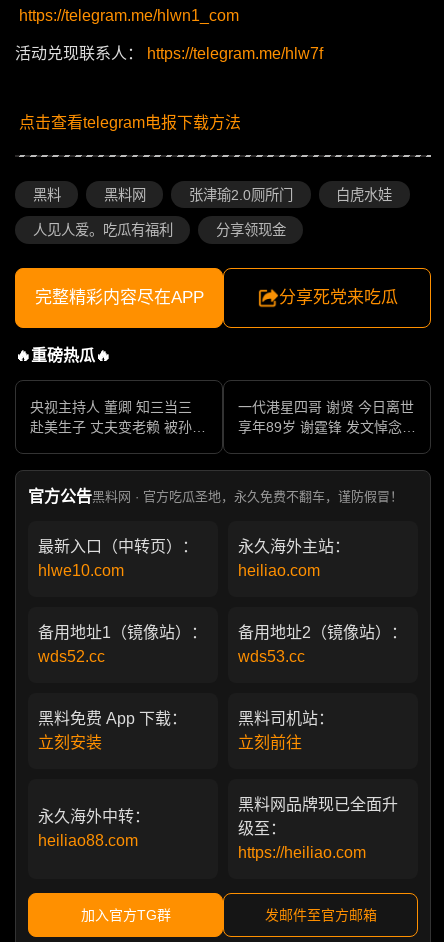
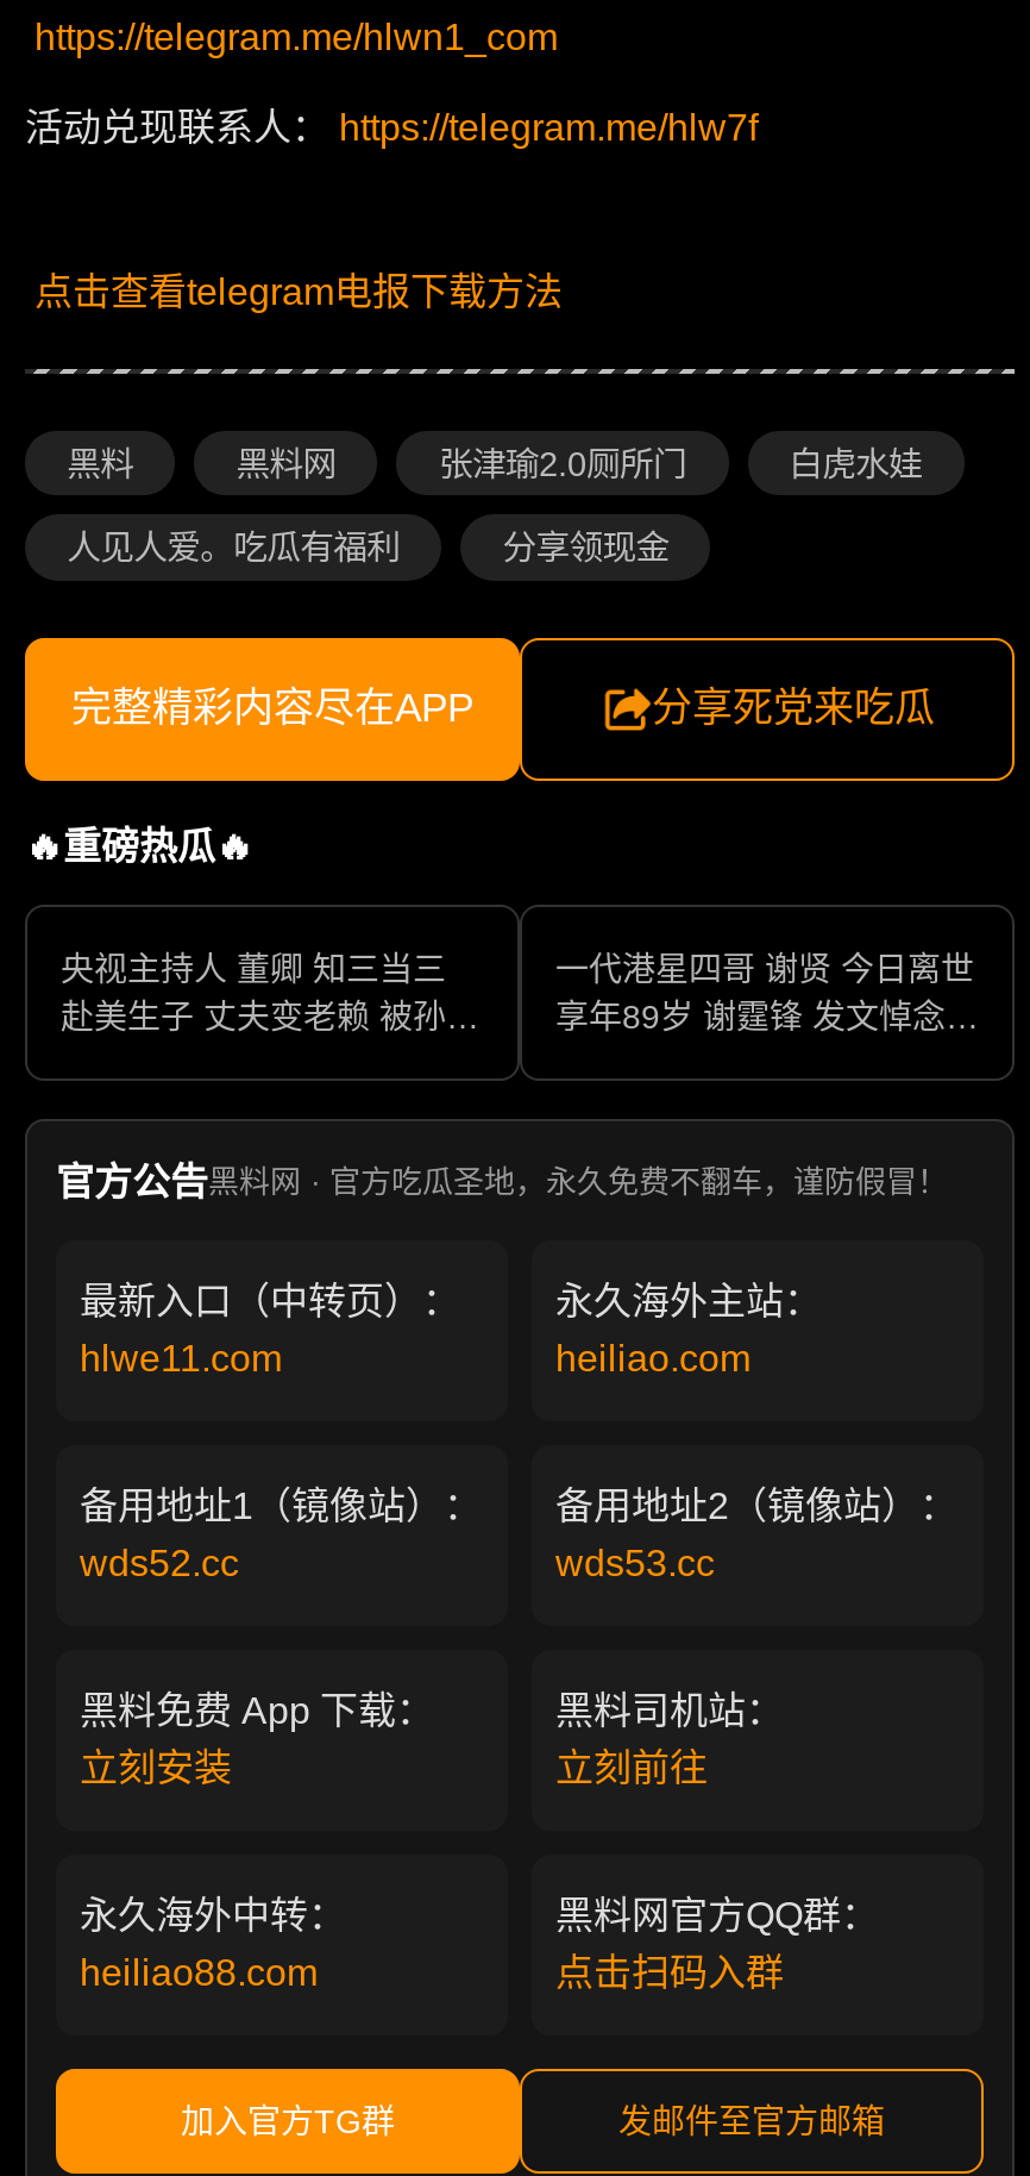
- hlwe10.com
+ hlwe11.com

- 黑料网品牌现已全面升
- 级至：
- https://heiliao.com
+ 黑料网官方QQ群：
+ 点击扫码入群
